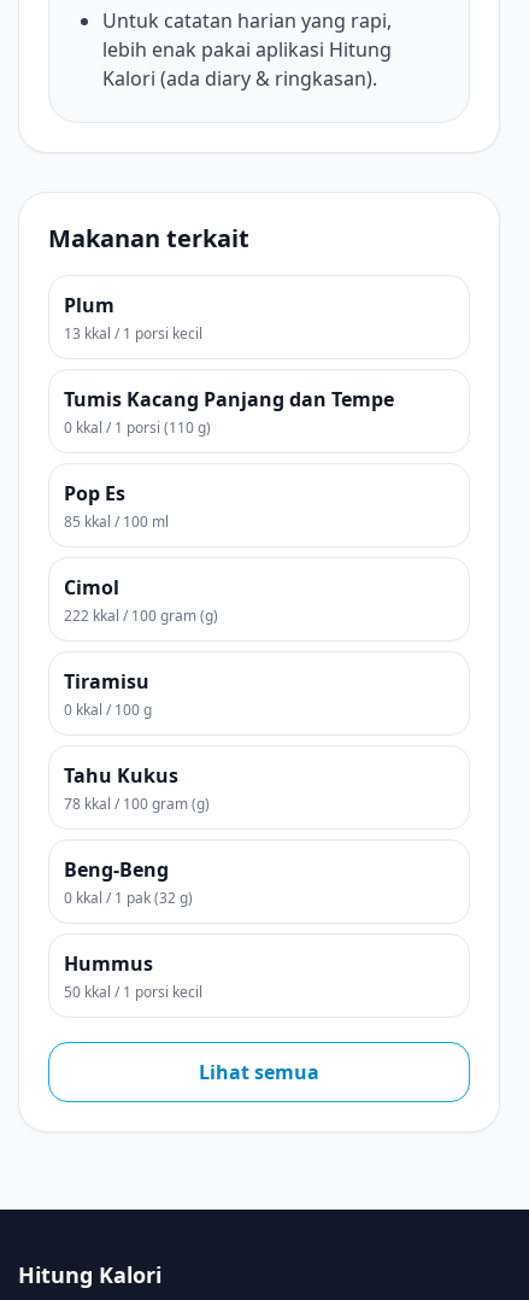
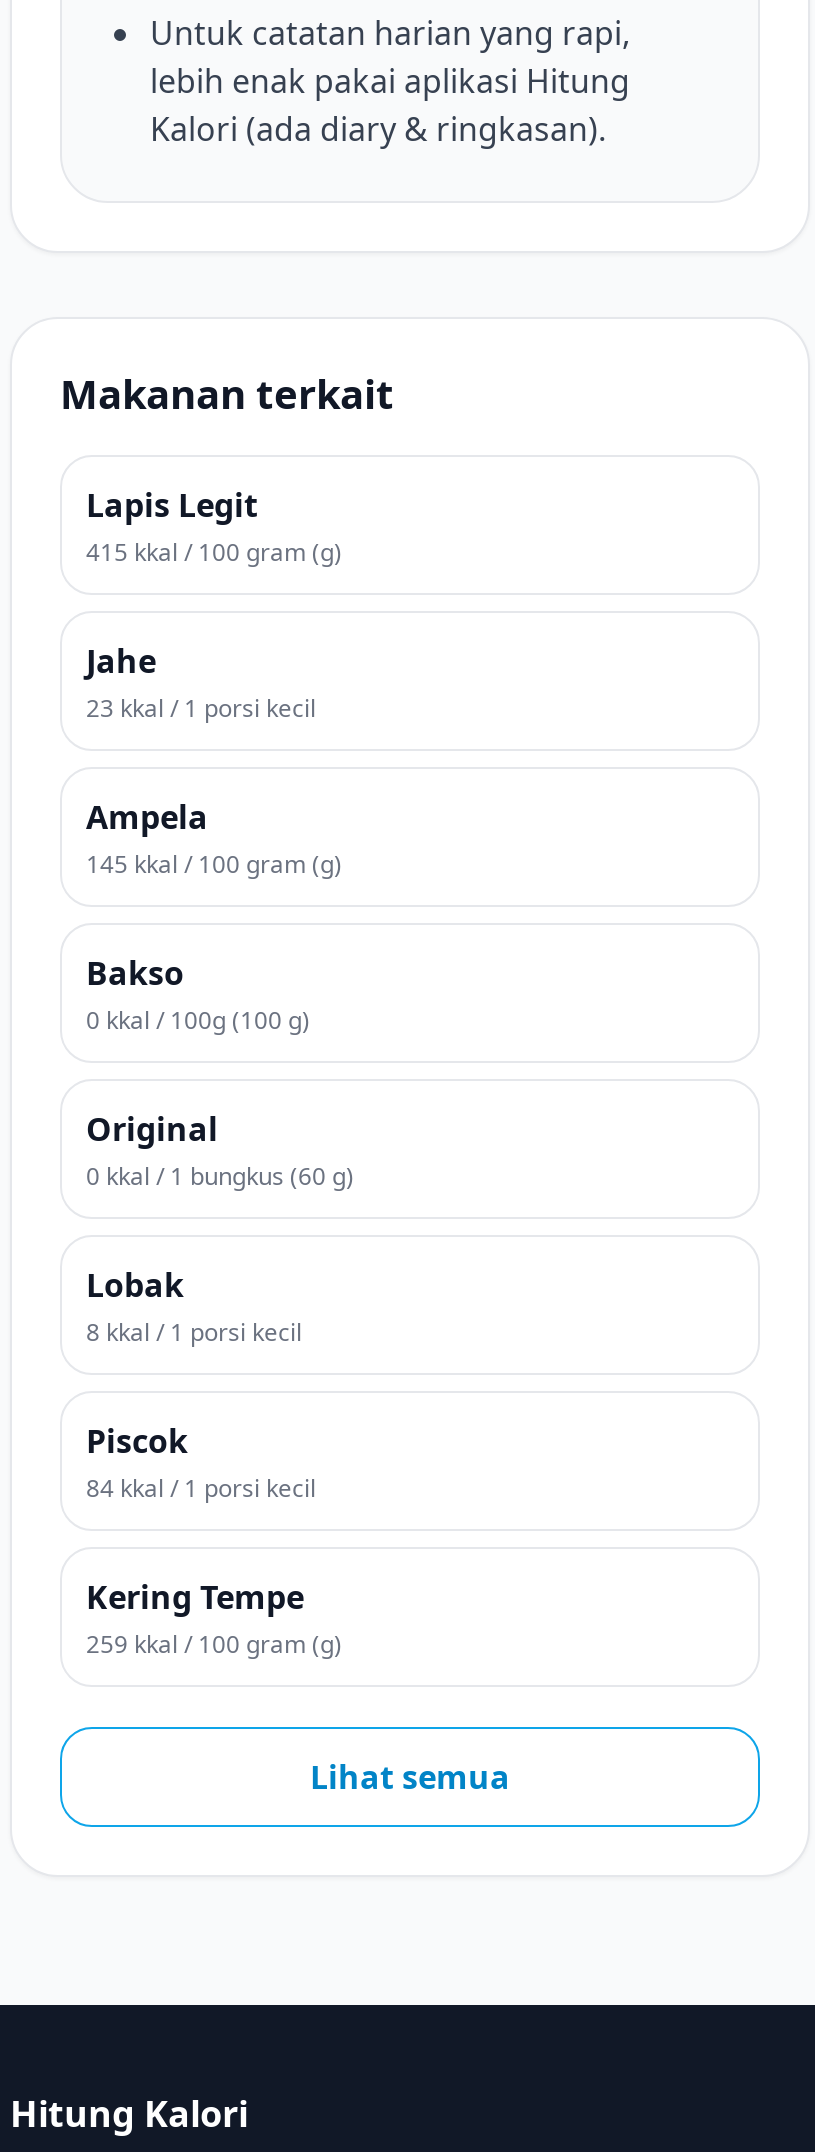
- Plum
- 13 kkal / 1 porsi kecil
+ Lapis Legit
+ 415 kkal / 100 gram (g)

- Tumis Kacang Panjang dan Tempe
- 0 kkal / 1 porsi (110 g)
+ Jahe
+ 23 kkal / 1 porsi kecil

- Pop Es
- 85 kkal / 100 ml
+ Ampela
+ 145 kkal / 100 gram (g)

- Cimol
- 222 kkal / 100 gram (g)
+ Bakso
+ 0 kkal / 100g (100 g)

- Tiramisu
- 0 kkal / 100 g
+ Original
+ 0 kkal / 1 bungkus (60 g)

- Tahu Kukus
- 78 kkal / 100 gram (g)
+ Lobak
+ 8 kkal / 1 porsi kecil

- Beng-Beng
- 0 kkal / 1 pak (32 g)
+ Piscok
+ 84 kkal / 1 porsi kecil

- Hummus
- 50 kkal / 1 porsi kecil
+ Kering Tempe
+ 259 kkal / 100 gram (g)
